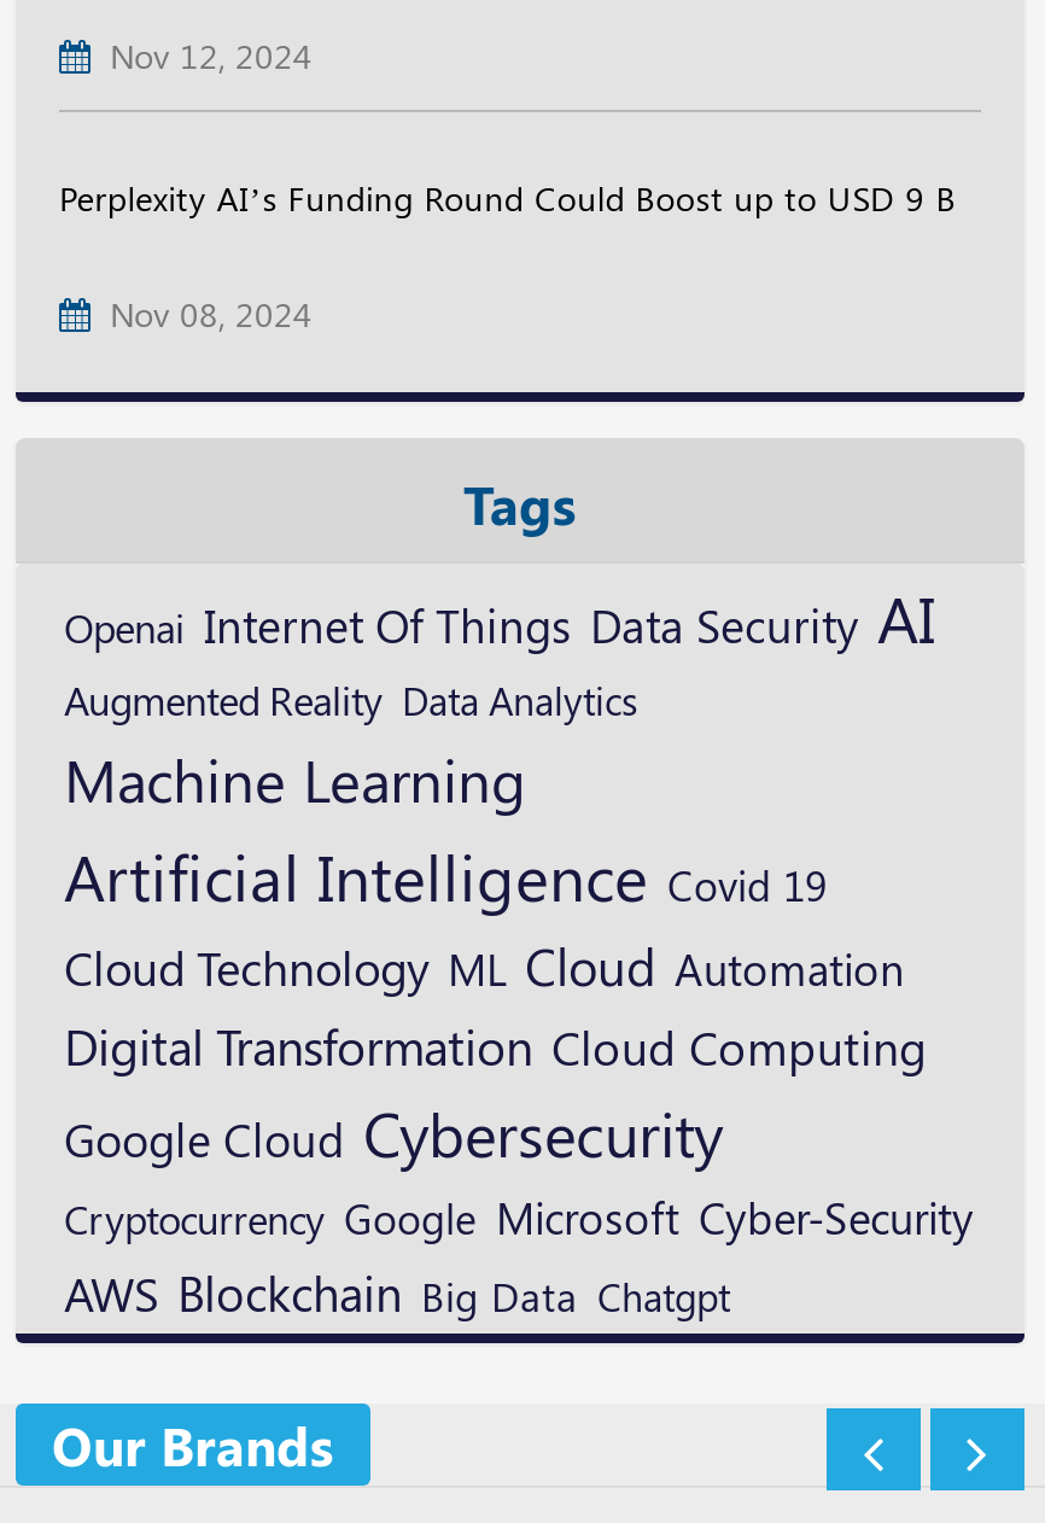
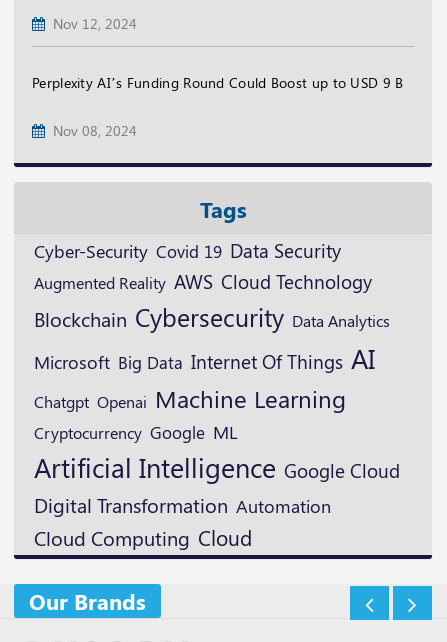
- Openai Internet Of Things Data Security AI
- Augmented Reality Data Analytics
- Machine Learning
- Artificial Intelligence Covid 19
- Cloud Technology ML Cloud Automation
- Digital Transformation Cloud Computing
- Google Cloud Cybersecurity
- Cryptocurrency Google Microsoft Cyber-Security
- AWS Blockchain Big Data Chatgpt
+ Cyber-Security Covid 19 Data Security
+ Augmented Reality AWS Cloud Technology
+ Blockchain Cybersecurity Data Analytics
+ Microsoft Big Data Internet Of Things AI
+ Chatgpt Openai Machine Learning
+ Cryptocurrency Google ML
+ Artificial Intelligence Google Cloud
+ Digital Transformation Automation
+ Cloud Computing Cloud
